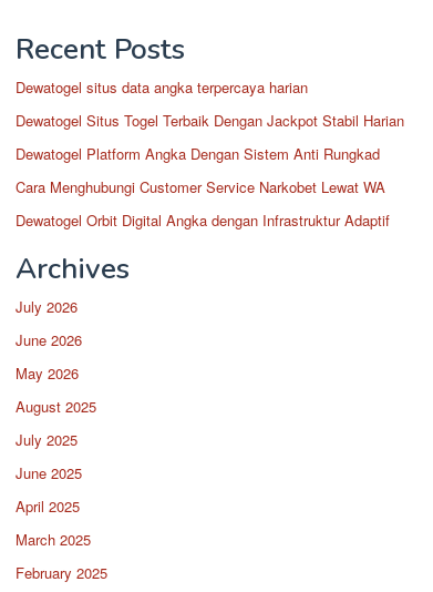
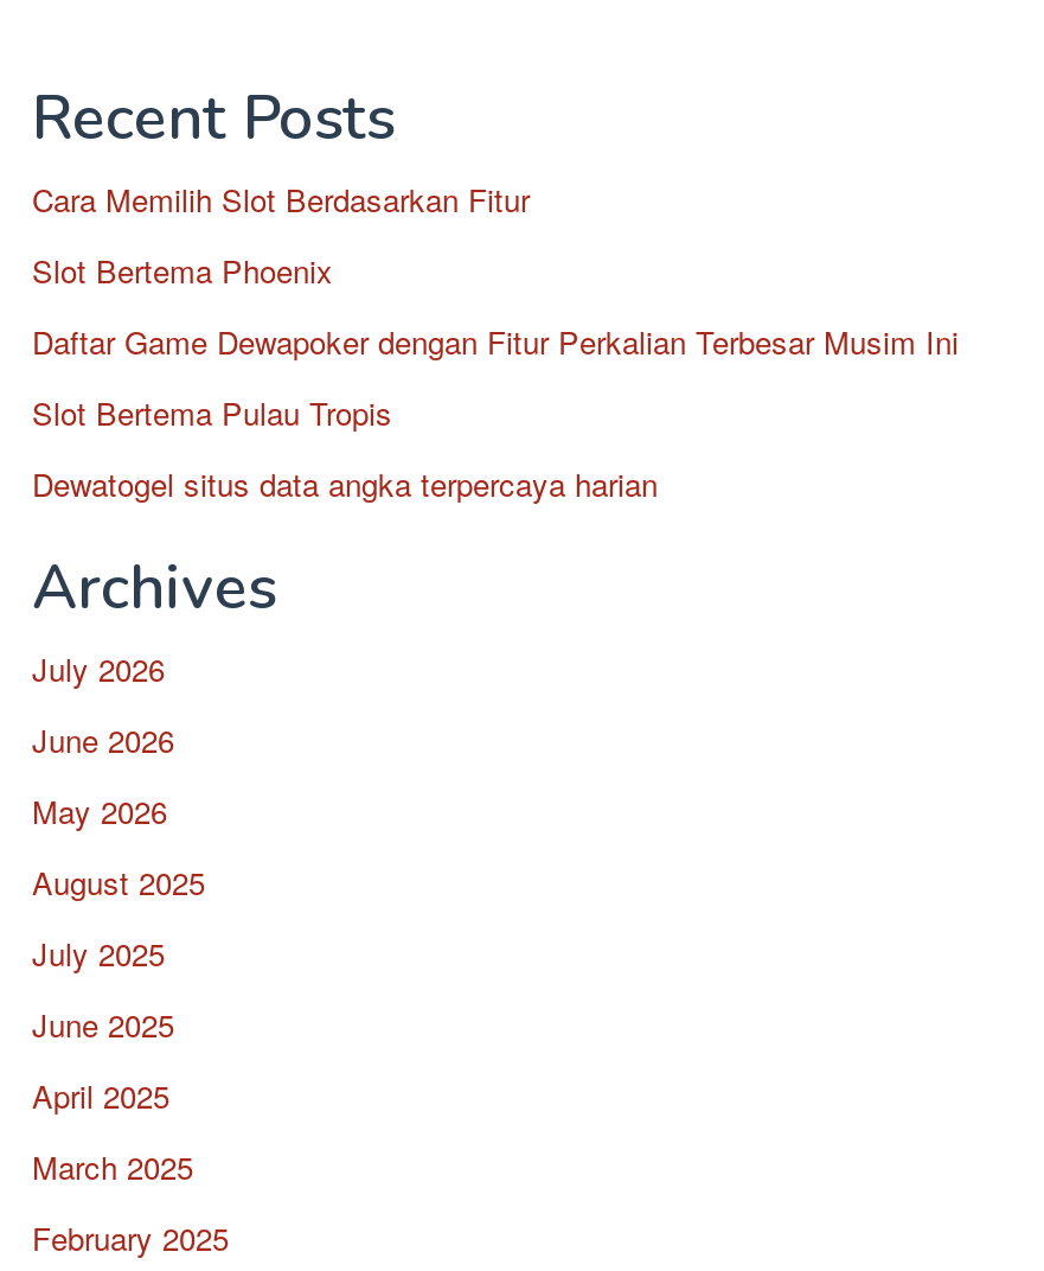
+ Cara Memilih Slot Berdasarkan Fitur
+ Slot Bertema Phoenix
+ Daftar Game Dewapoker dengan Fitur Perkalian Terbesar Musim Ini
+ Slot Bertema Pulau Tropis

moved down: Dewatogel situs data angka terpercaya harian

- Dewatogel Situs Togel Terbaik Dengan Jackpot Stabil Harian
- Dewatogel Platform Angka Dengan Sistem Anti Rungkad
- Cara Menghubungi Customer Service Narkobet Lewat WA
- Dewatogel Orbit Digital Angka dengan Infrastruktur Adaptif
